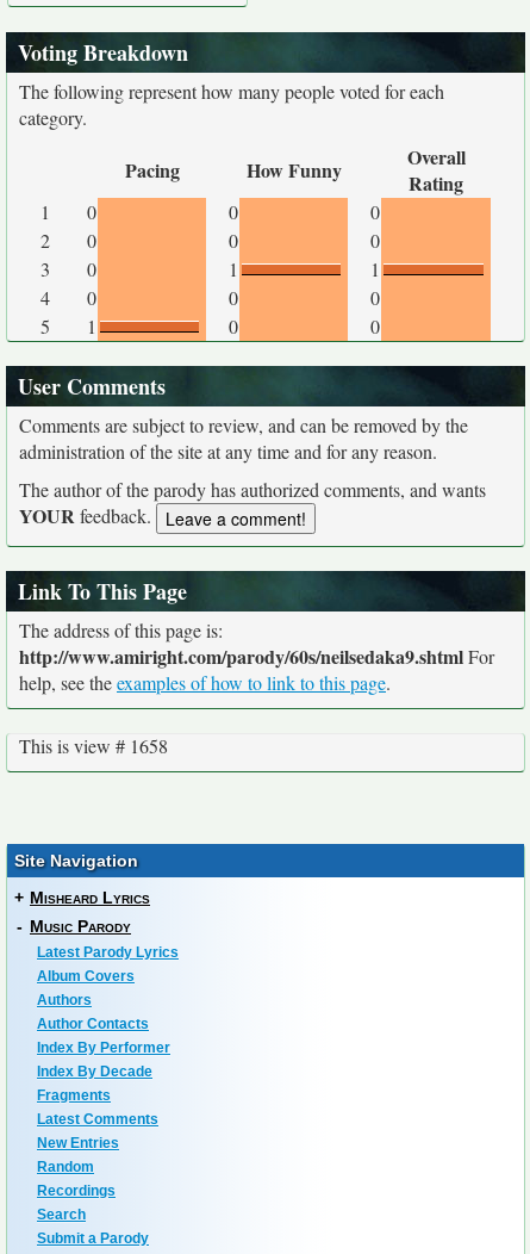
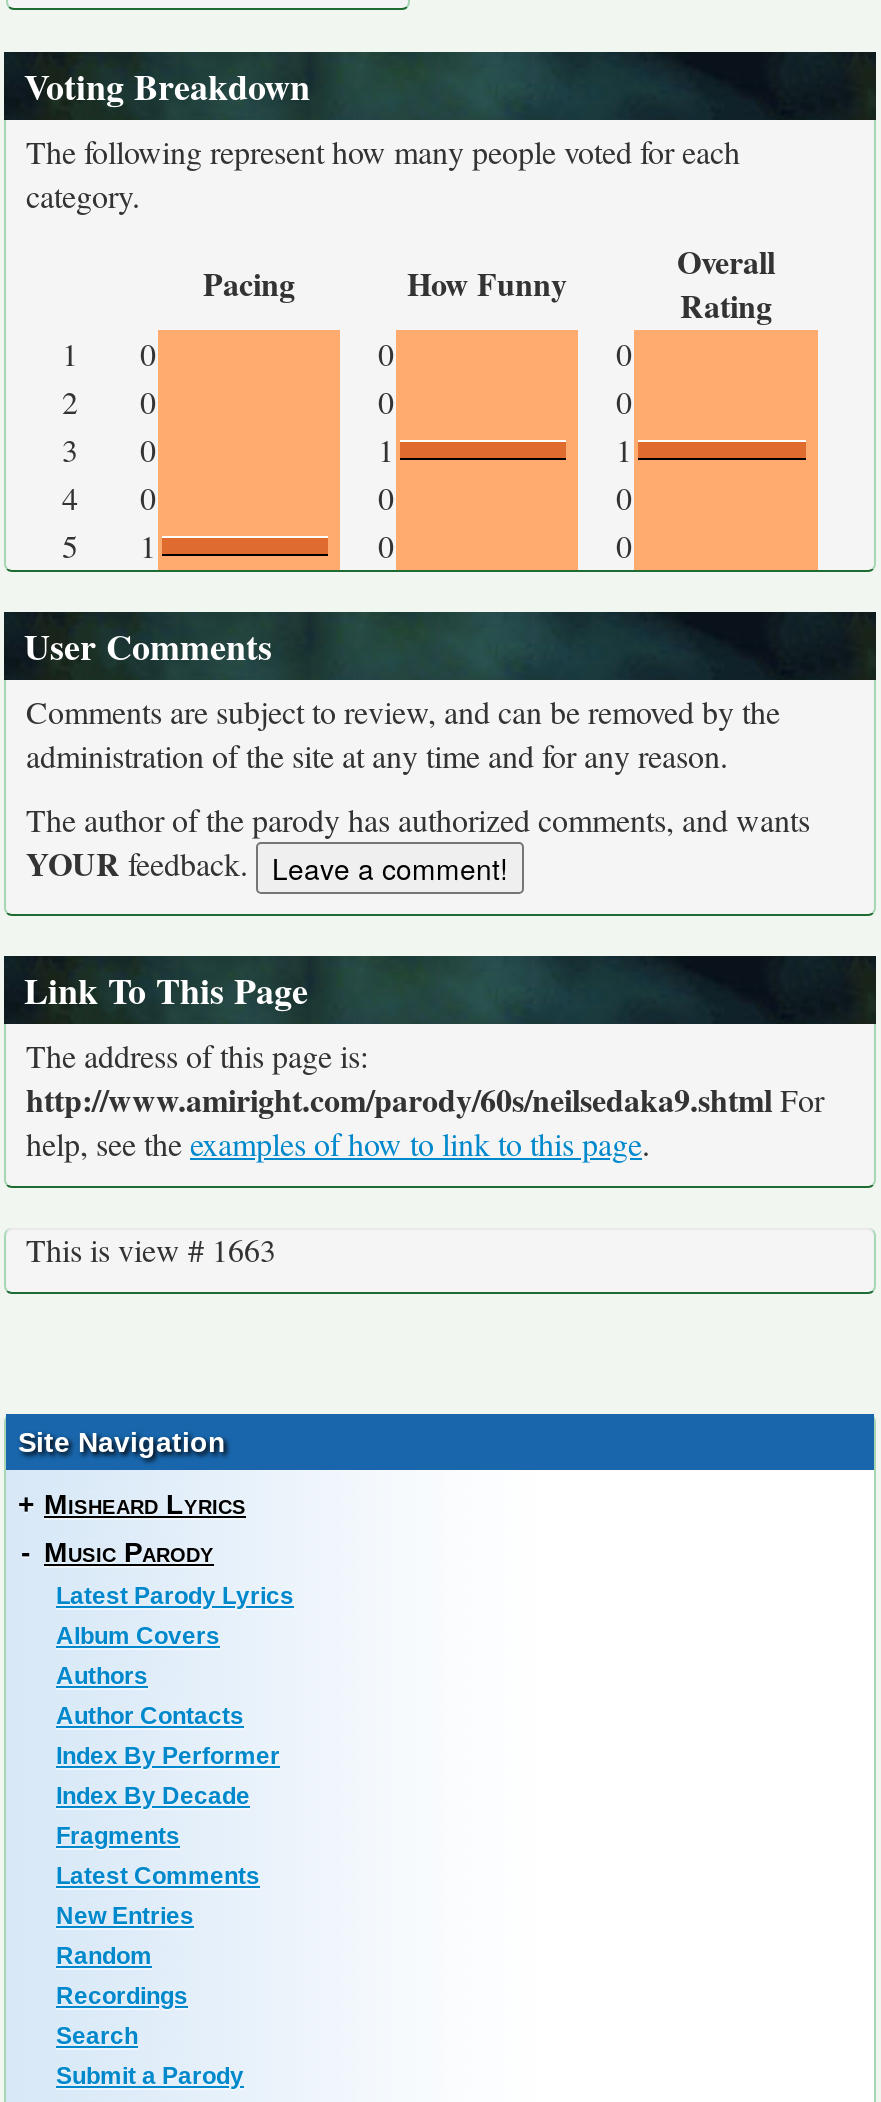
- This is view # 1658
+ This is view # 1663
